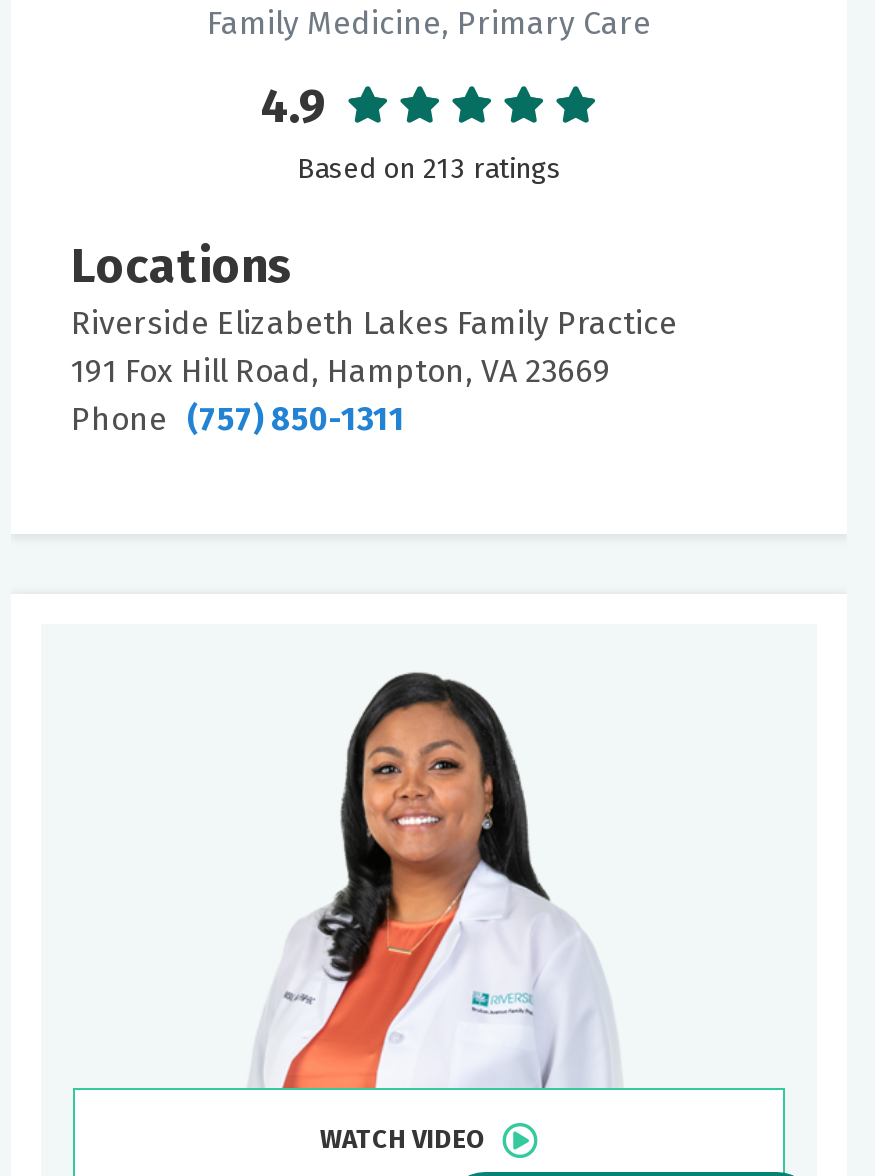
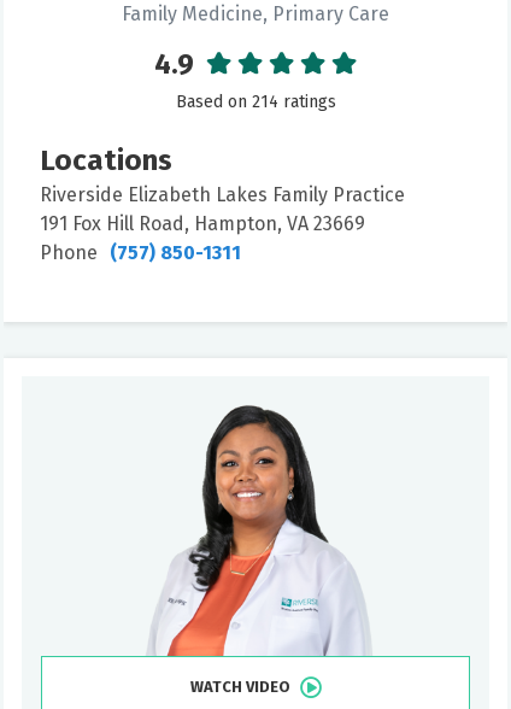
- Based on 213 ratings
+ Based on 214 ratings
